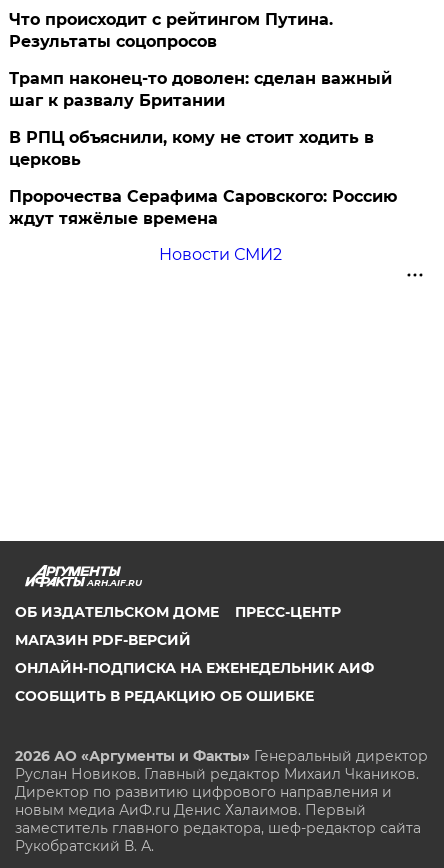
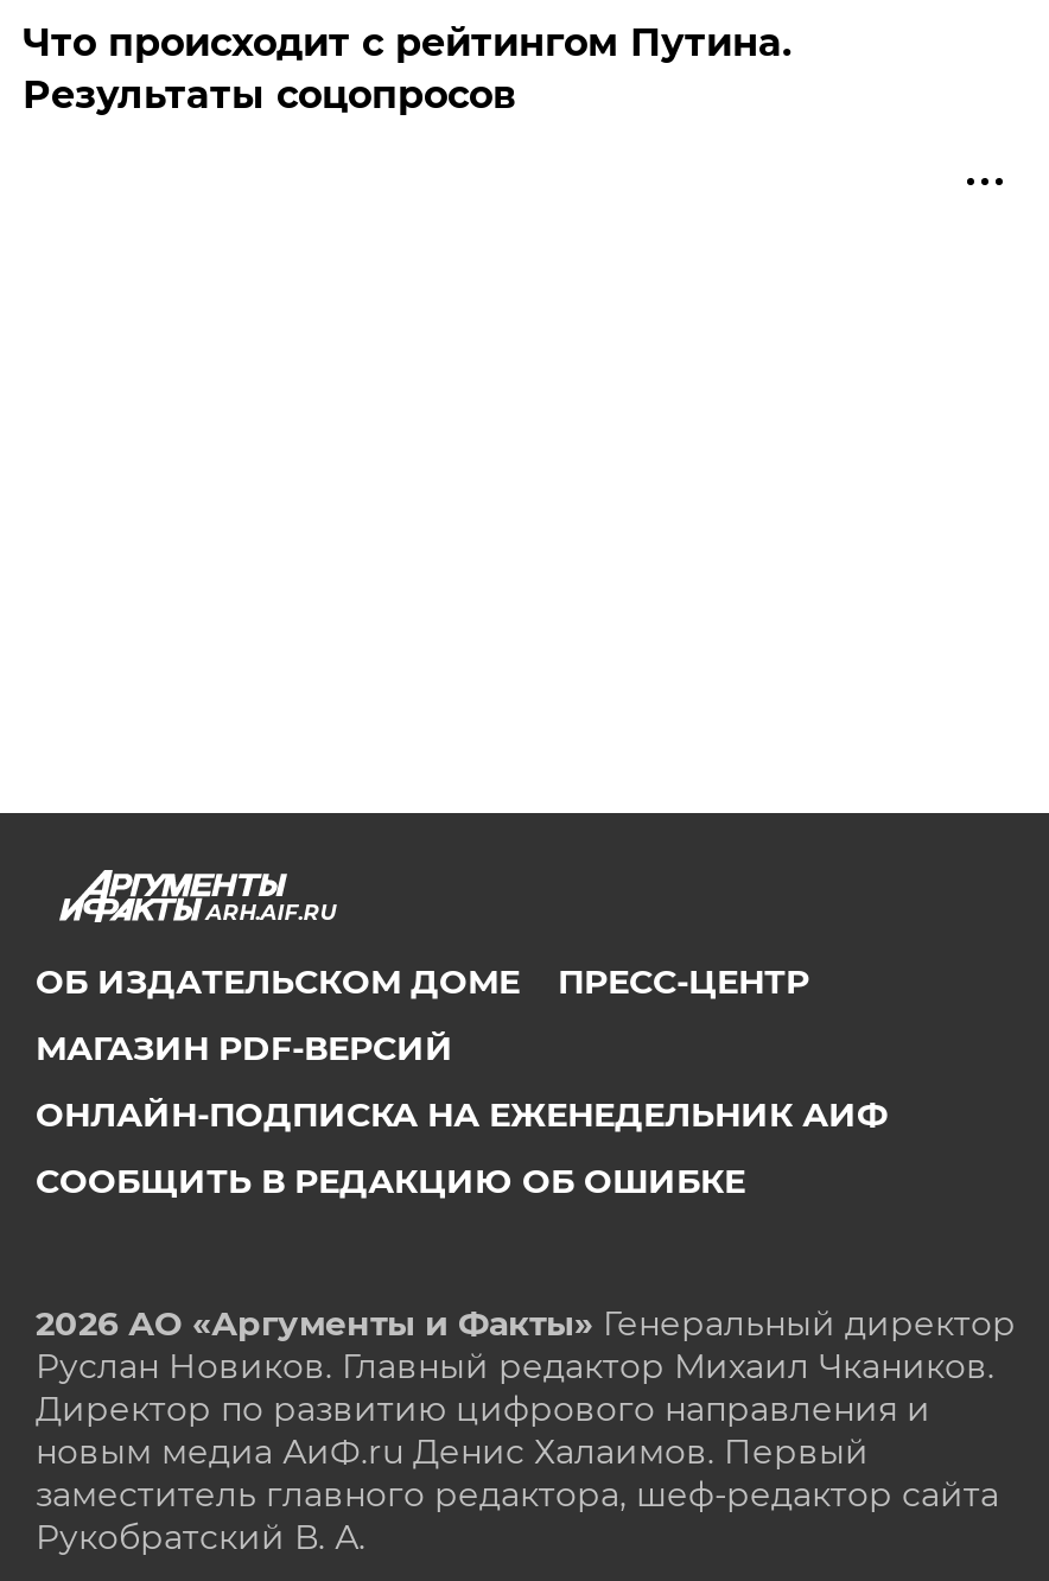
- Трамп наконец-то доволен: сделан важный
- шаг к развалу Британии
- В РПЦ объяснили, кому не стоит ходить в
- церковь
- Пророчества Серафима Саровского: Россию
- ждут тяжёлые времена
- Новости СМИ2
